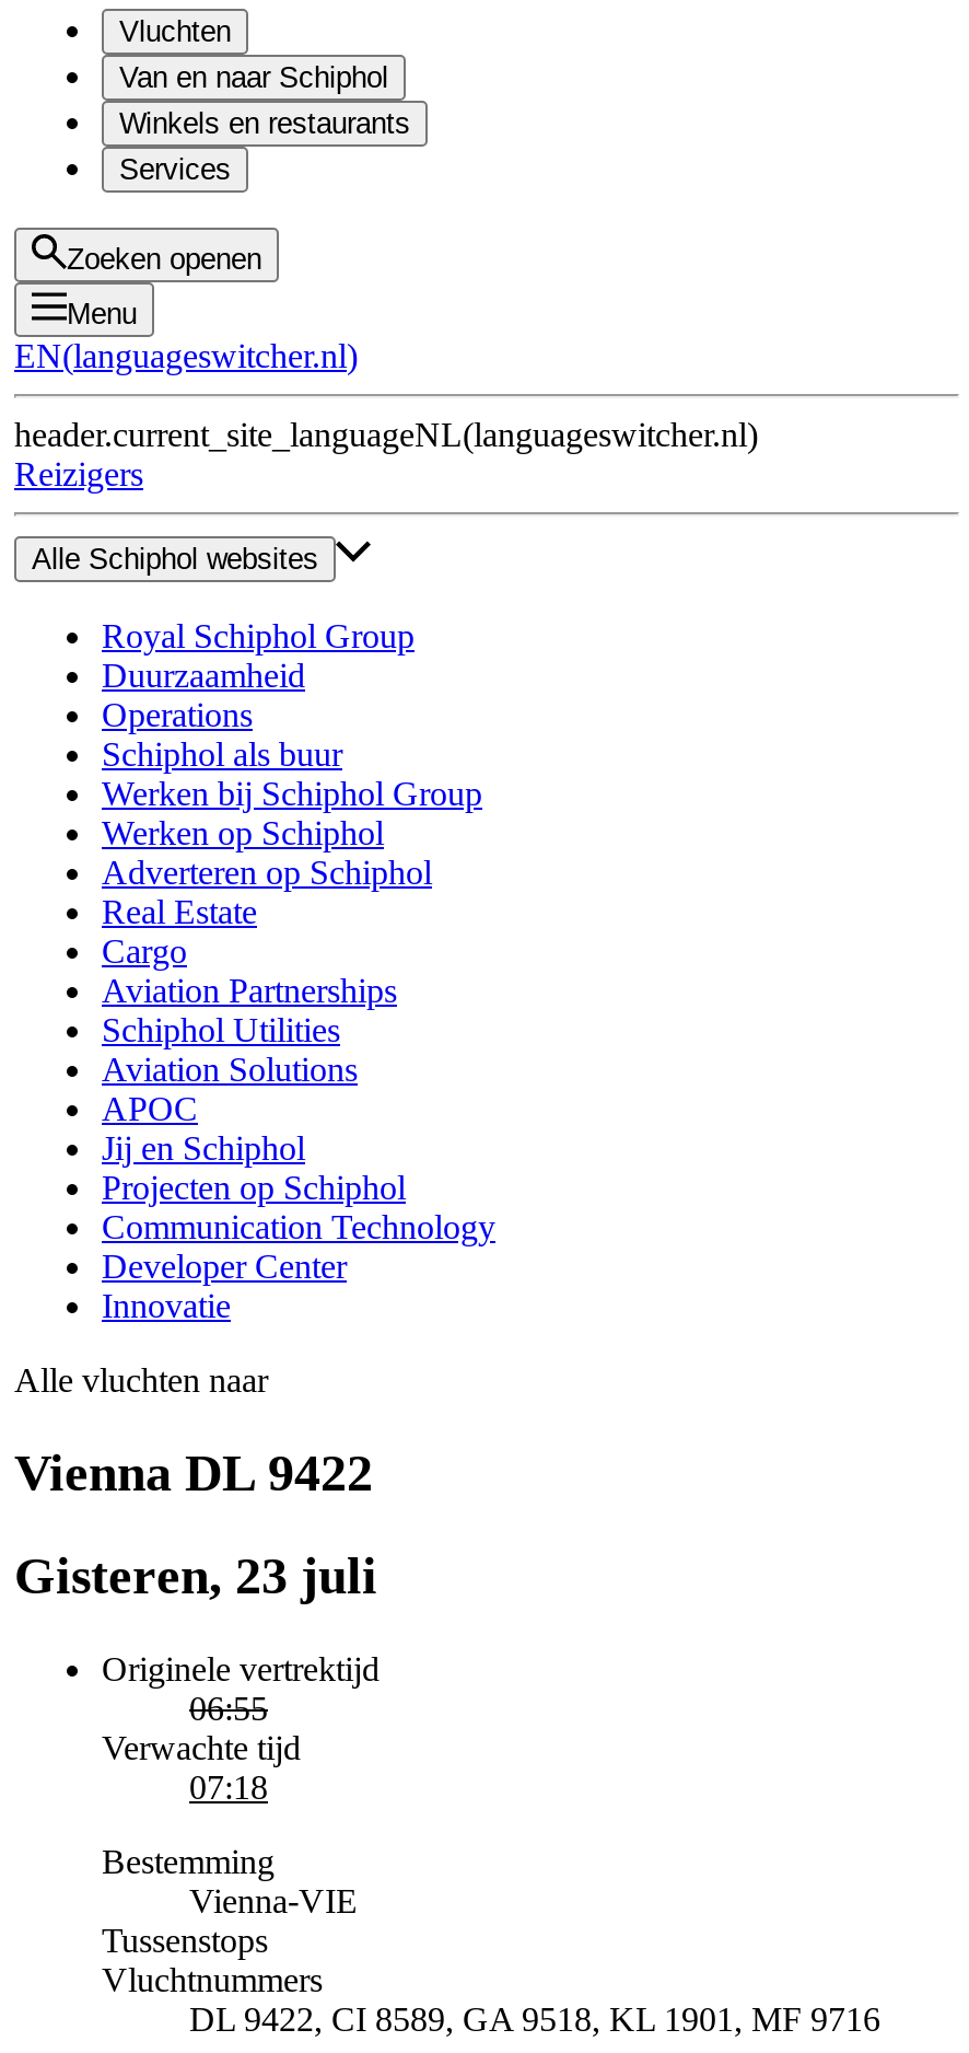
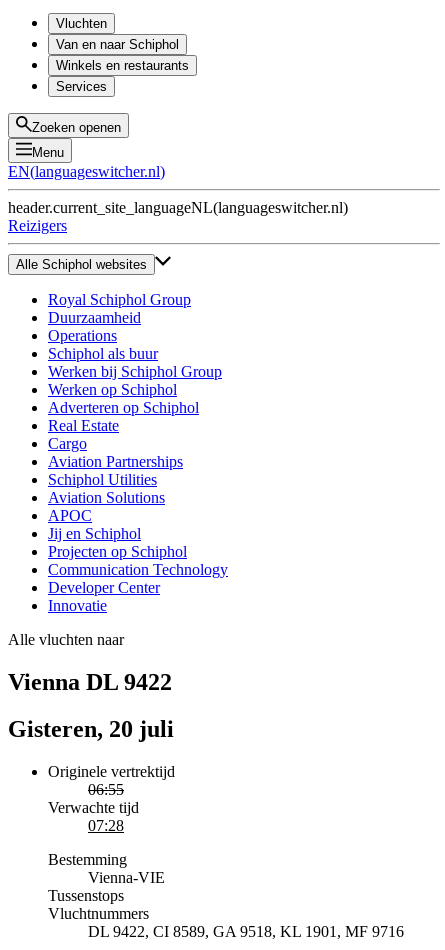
- Gisteren, 23 juli
+ Gisteren, 20 juli

- 07:18
+ 07:28
